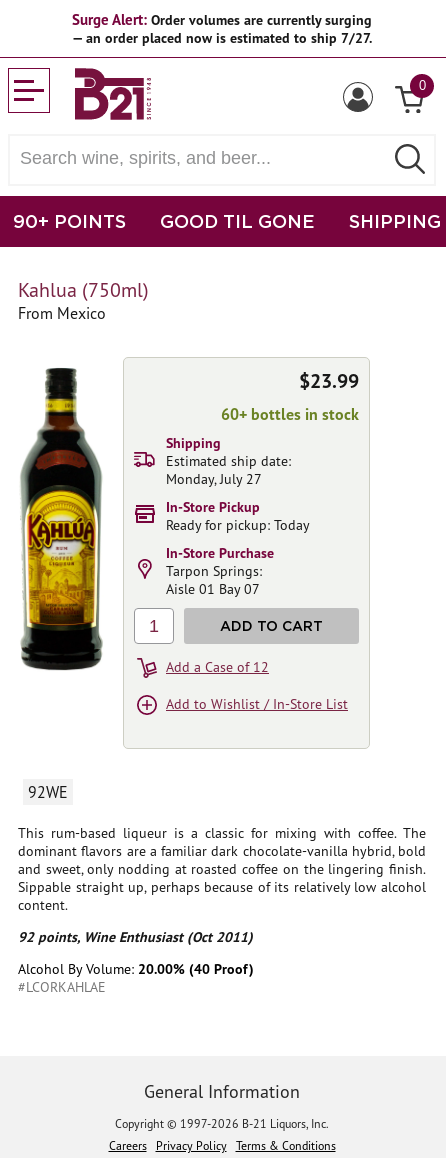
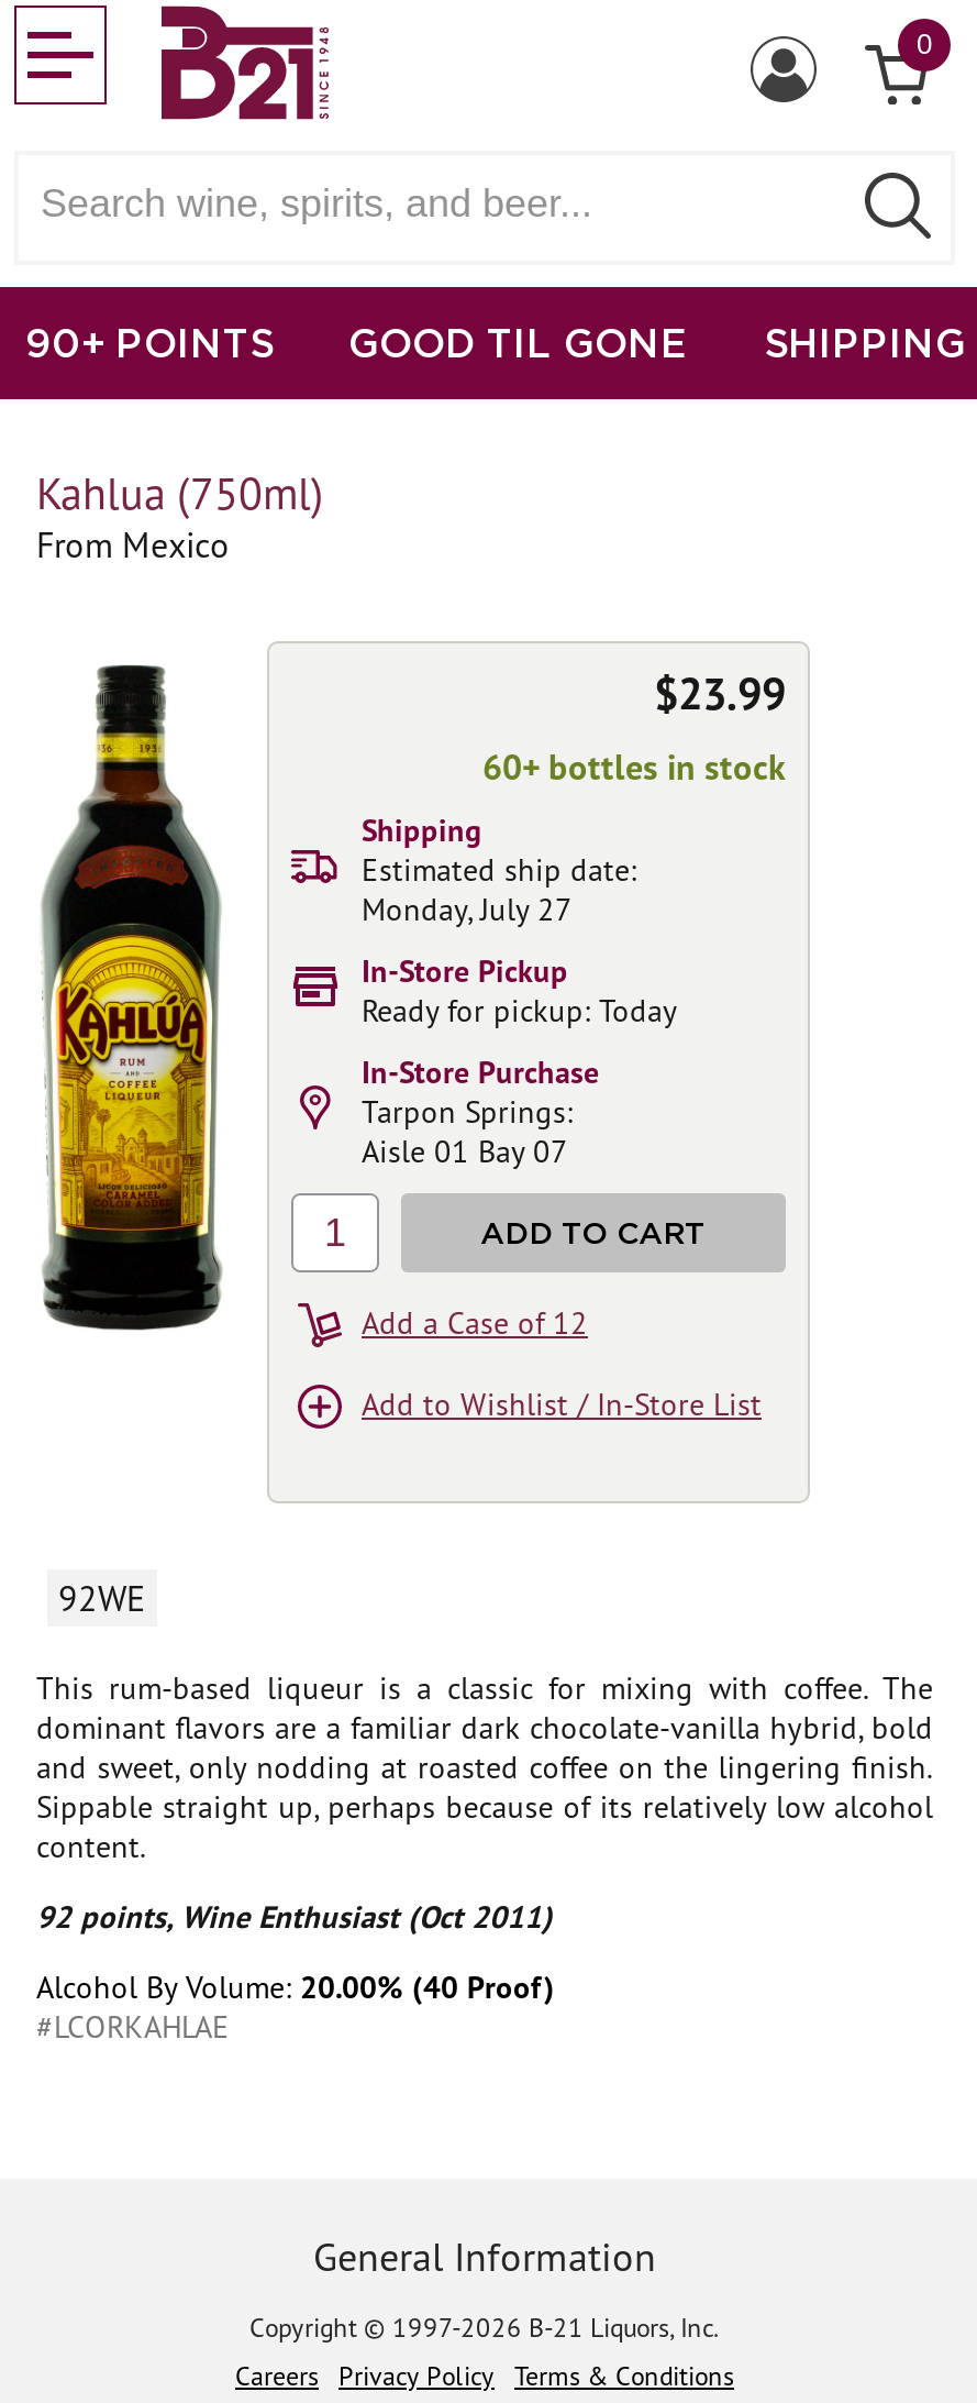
- Surge Alert: Order volumes are currently surging
- — an order placed now is estimated to ship 7/27.
